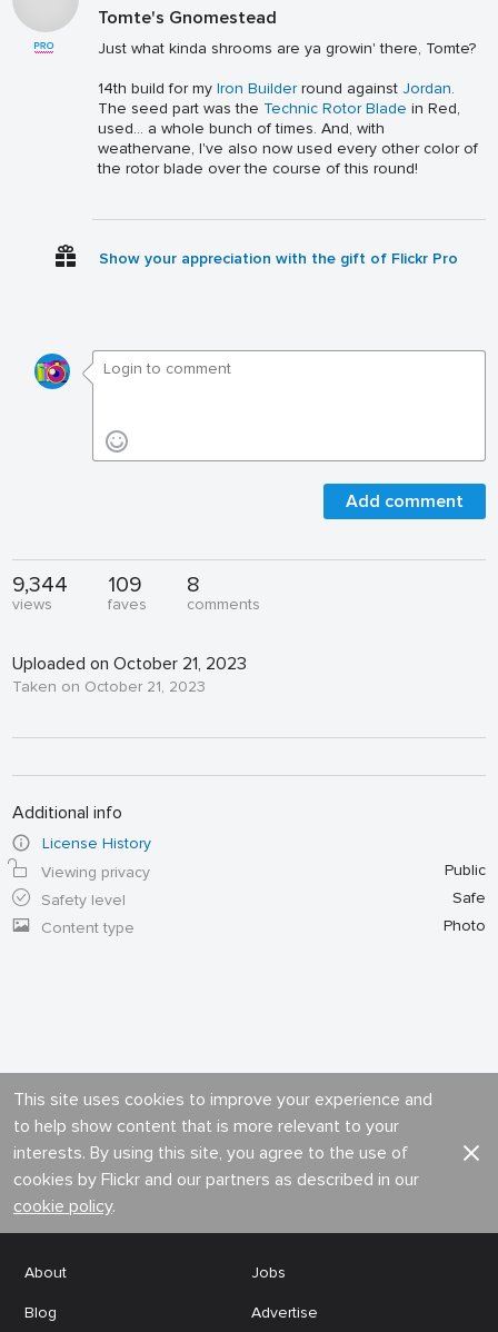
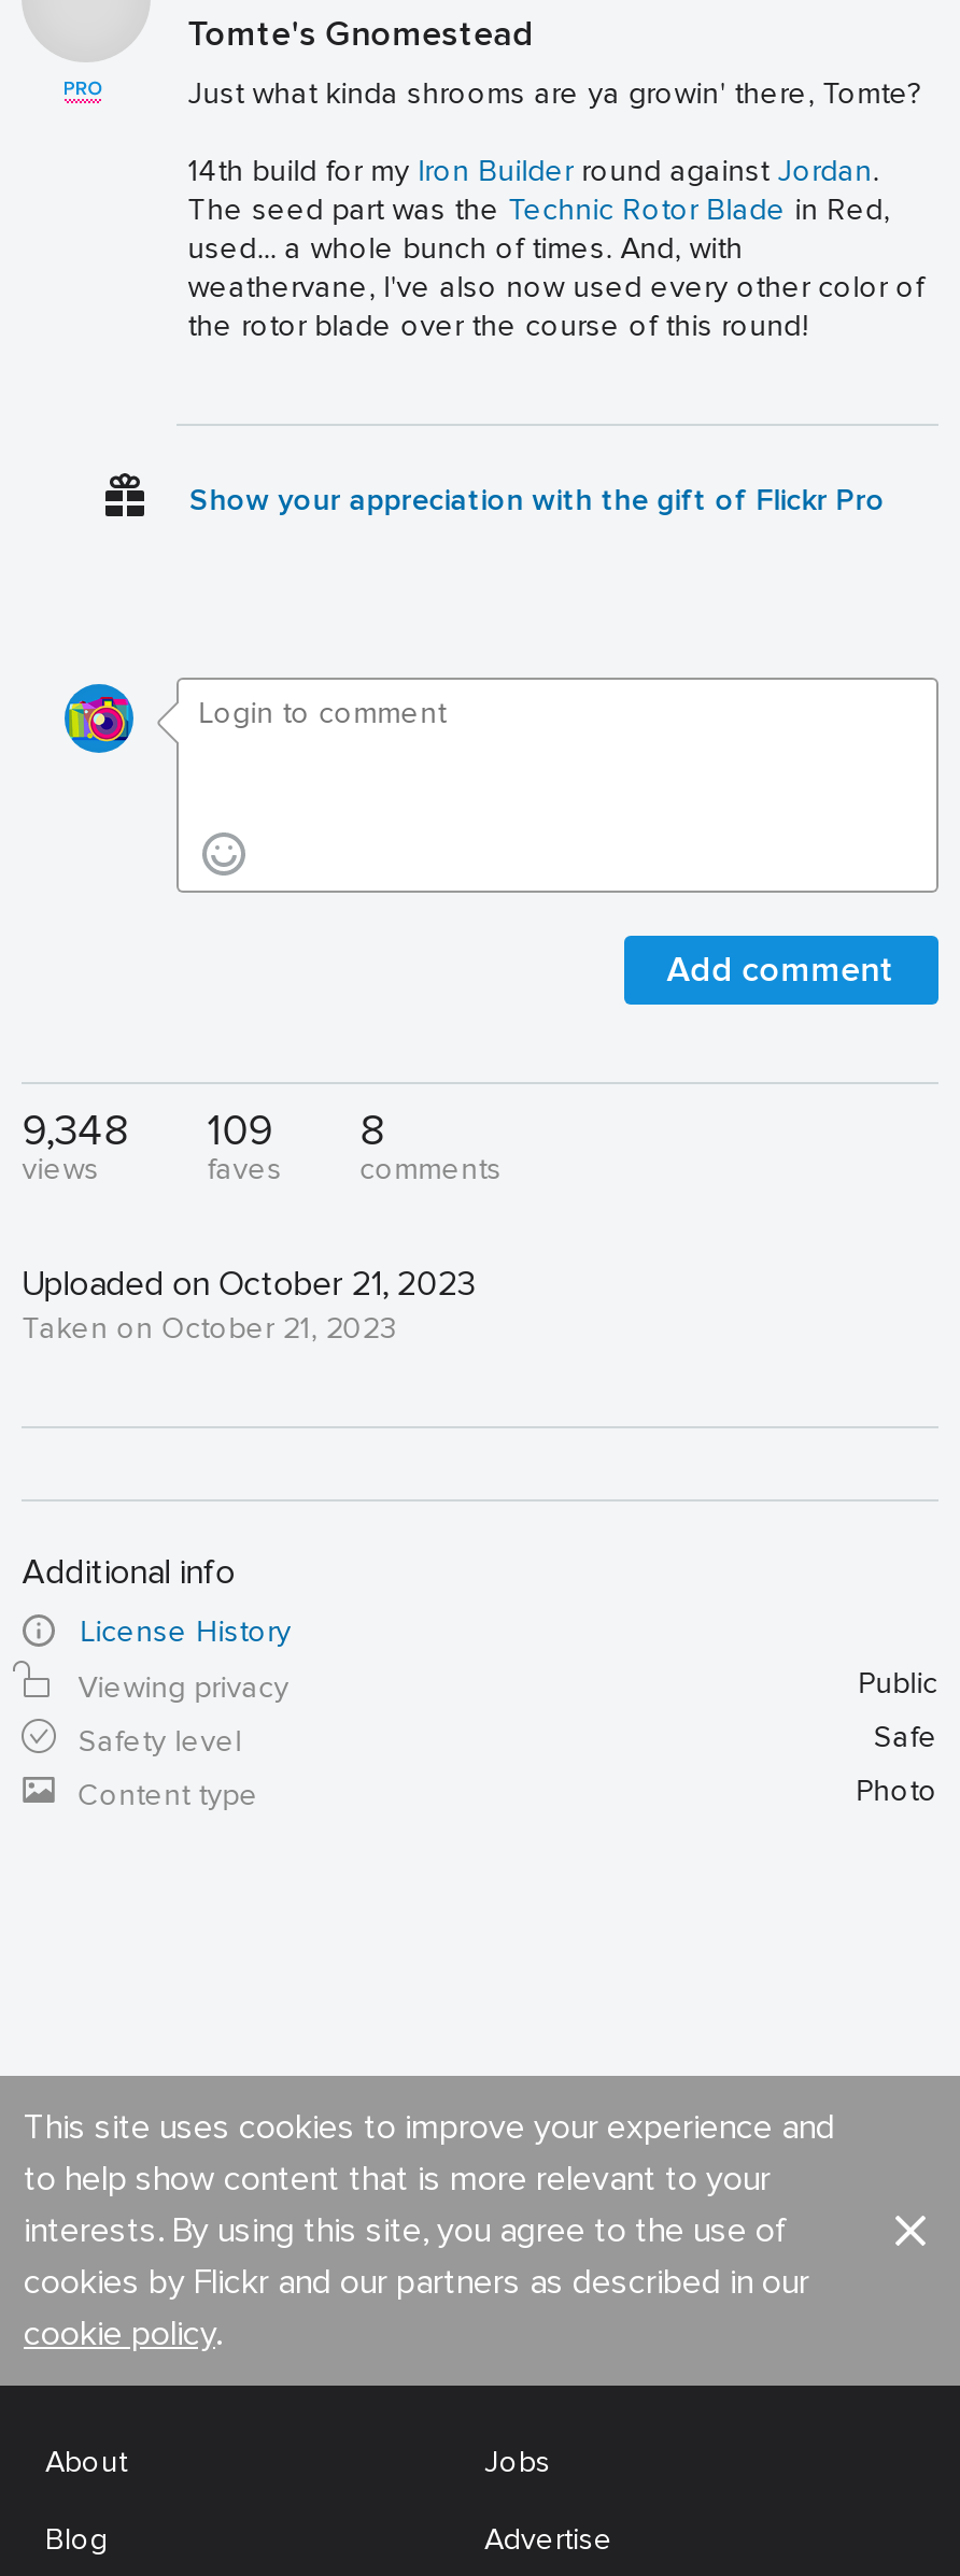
- 9,344 109 8
+ 9,348 109 8
